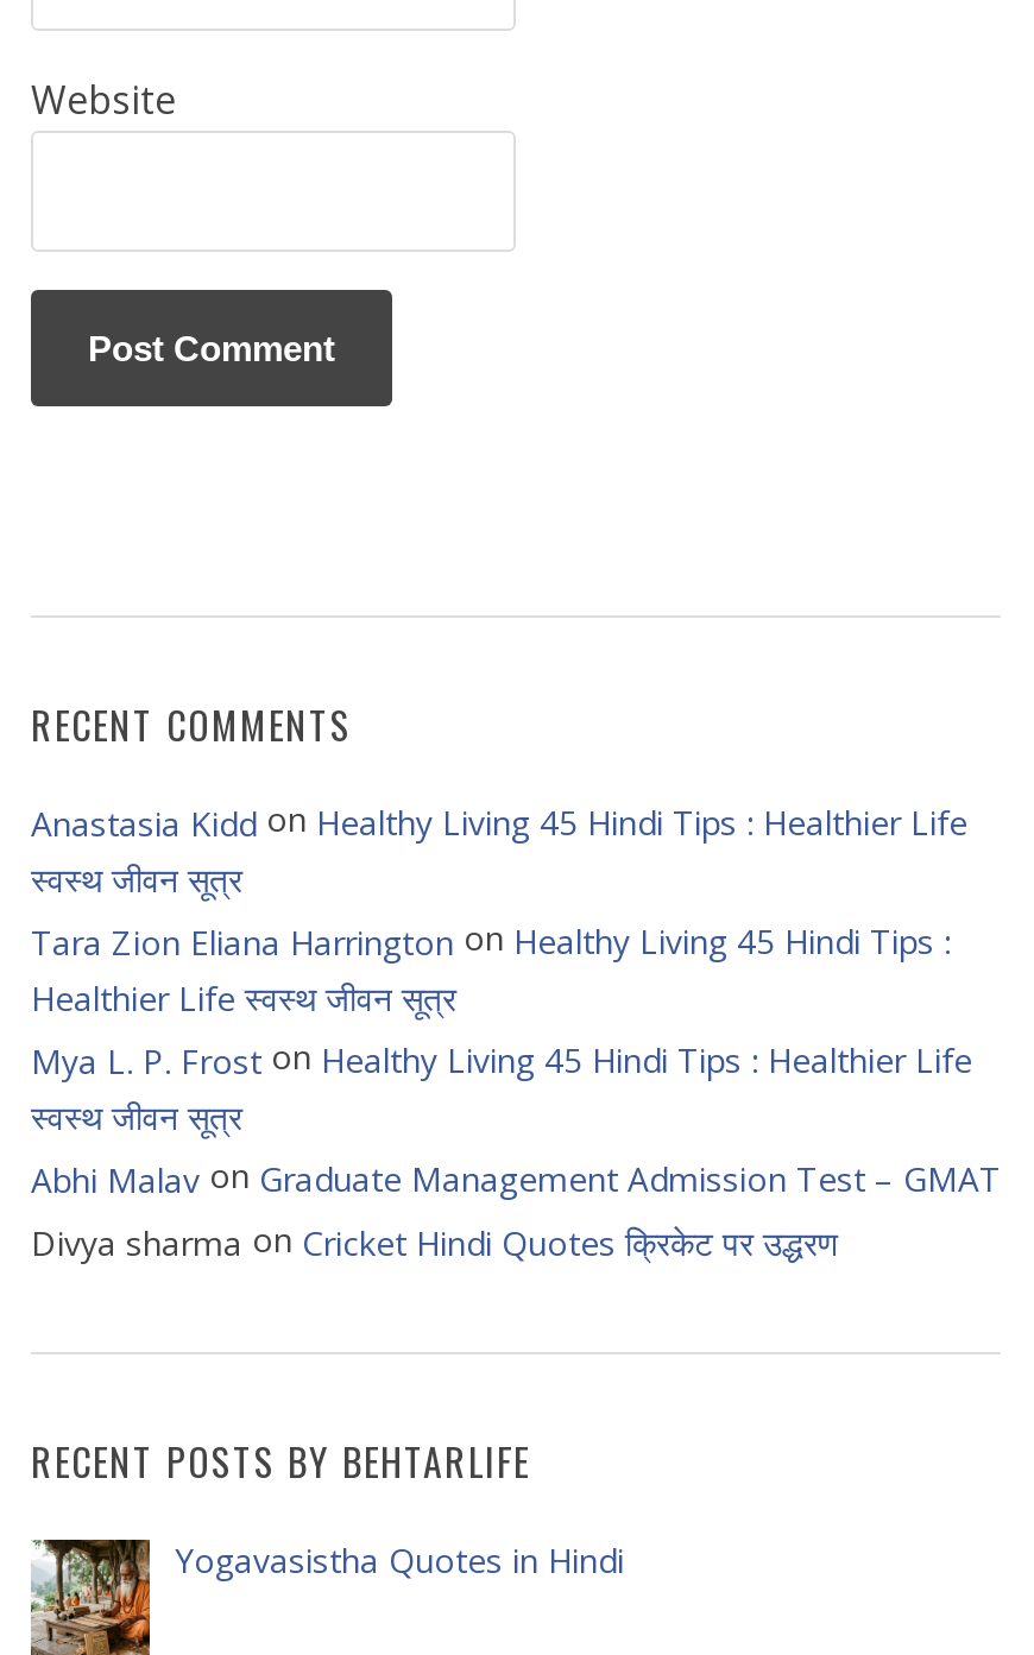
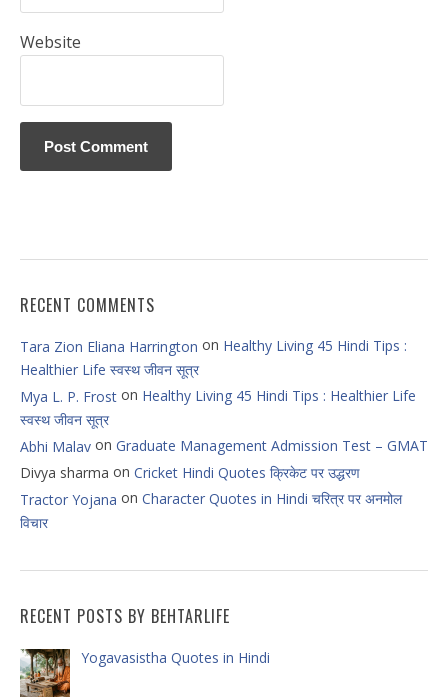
- Anastasia Kidd on Healthy Living 45 Hindi Tips : Healthier Life
- स्वस्थ जीवन सूत्र

moved up: Tara Zion Eliana Harrington on Healthy Living 45 Hindi Tips : | Healthier Life स्वस्थ जीवन सूत्र | Mya L. P. Frost on Healthy Living 45 Hindi Tips : Healthier Life | स्वस्थ जीवन सूत्र | Abhi Malav on Graduate Management Admission Test – GMAT | Divya sharma on Cricket Hindi Quotes क्रिकेट पर उद्धरण

+ Tractor Yojana on Character Quotes in Hindi चरित्र पर अनमोल
+ विचार
